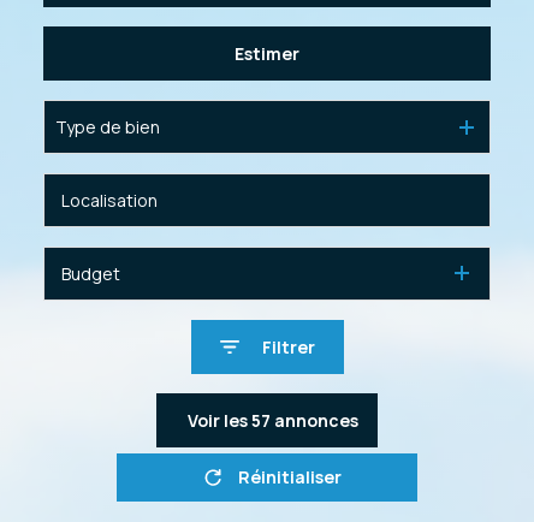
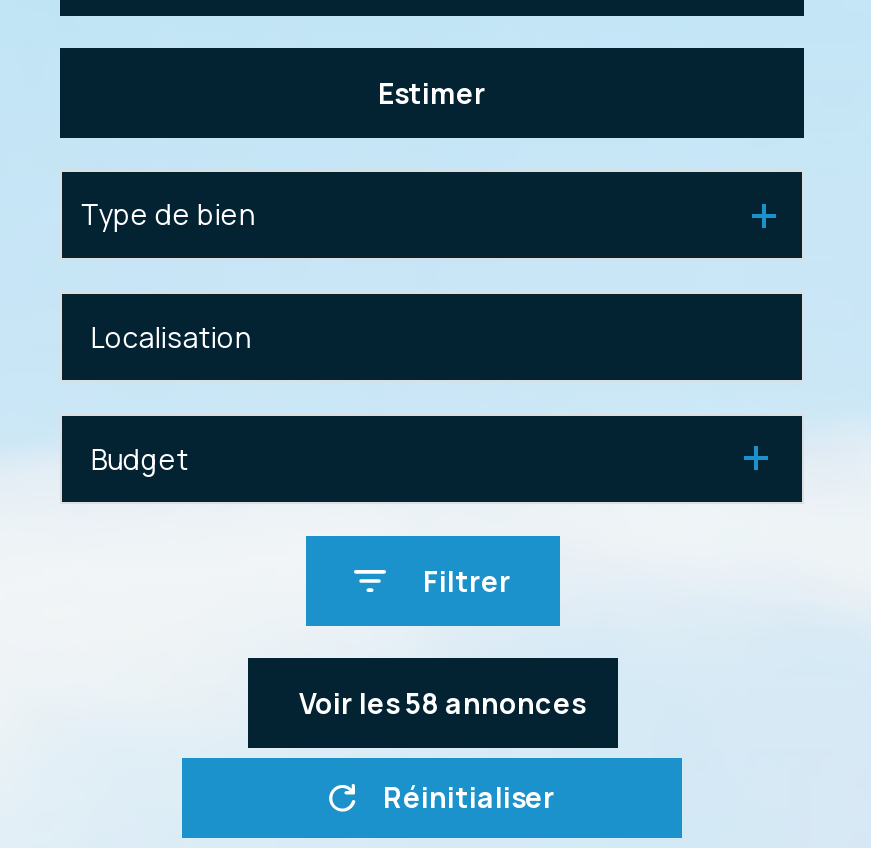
- Voir les57 annonces
+ Voir les58 annonces
